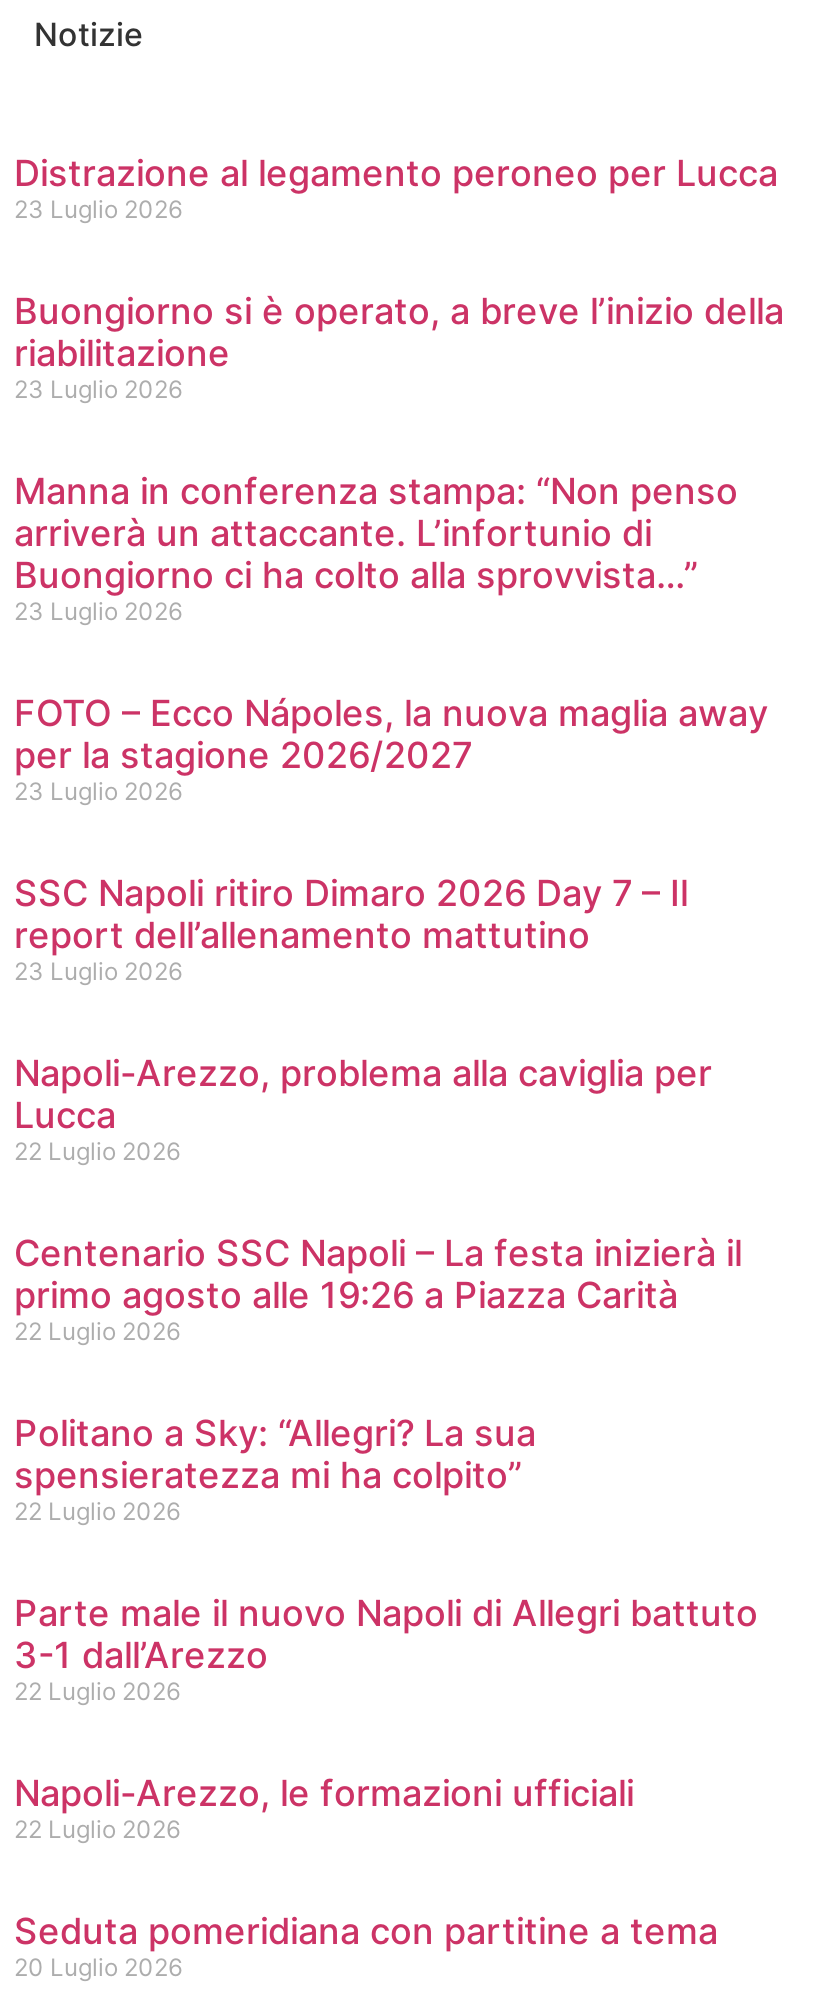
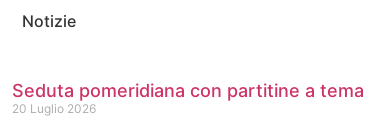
- Distrazione al legamento peroneo per Lucca
- 23 Luglio 2026
- Buongiorno si è operato, a breve l’inizio della
- riabilitazione
- 23 Luglio 2026
- Manna in conferenza stampa: “Non penso
- arriverà un attaccante. L’infortunio di
- Buongiorno ci ha colto alla sprovvista…”
- 23 Luglio 2026
- FOTO – Ecco Nápoles, la nuova maglia away
- per la stagione 2026/2027
- 23 Luglio 2026
- SSC Napoli ritiro Dimaro 2026 Day 7 – Il
- report dell’allenamento mattutino
- 23 Luglio 2026
- Napoli-Arezzo, problema alla caviglia per
- Lucca
- 22 Luglio 2026
- Centenario SSC Napoli – La festa inizierà il
- primo agosto alle 19:26 a Piazza Carità
- 22 Luglio 2026
- Politano a Sky: “Allegri? La sua
- spensieratezza mi ha colpito”
- 22 Luglio 2026
- Parte male il nuovo Napoli di Allegri battuto
- 3-1 dall’Arezzo
- 22 Luglio 2026
- Napoli-Arezzo, le formazioni ufficiali
- 22 Luglio 2026
